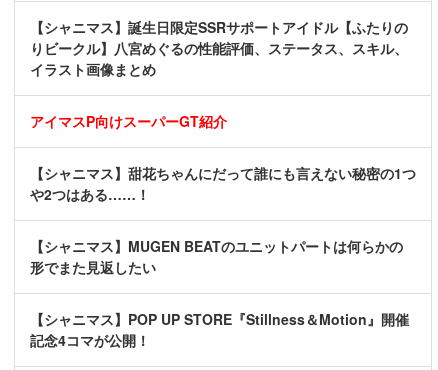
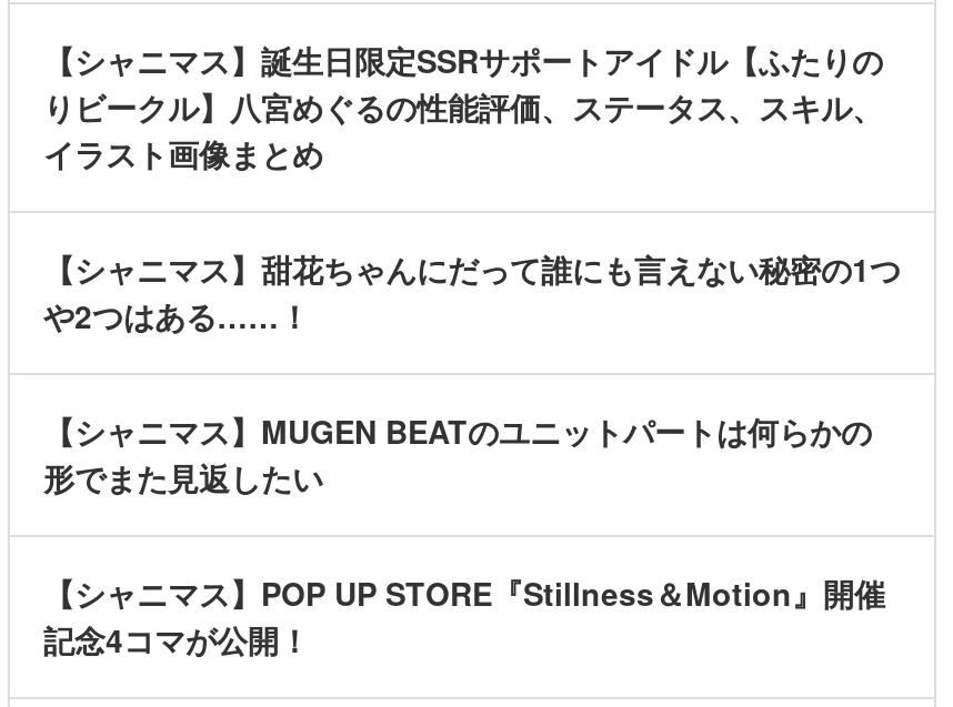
- アイマスP向けスーパーGT紹介
